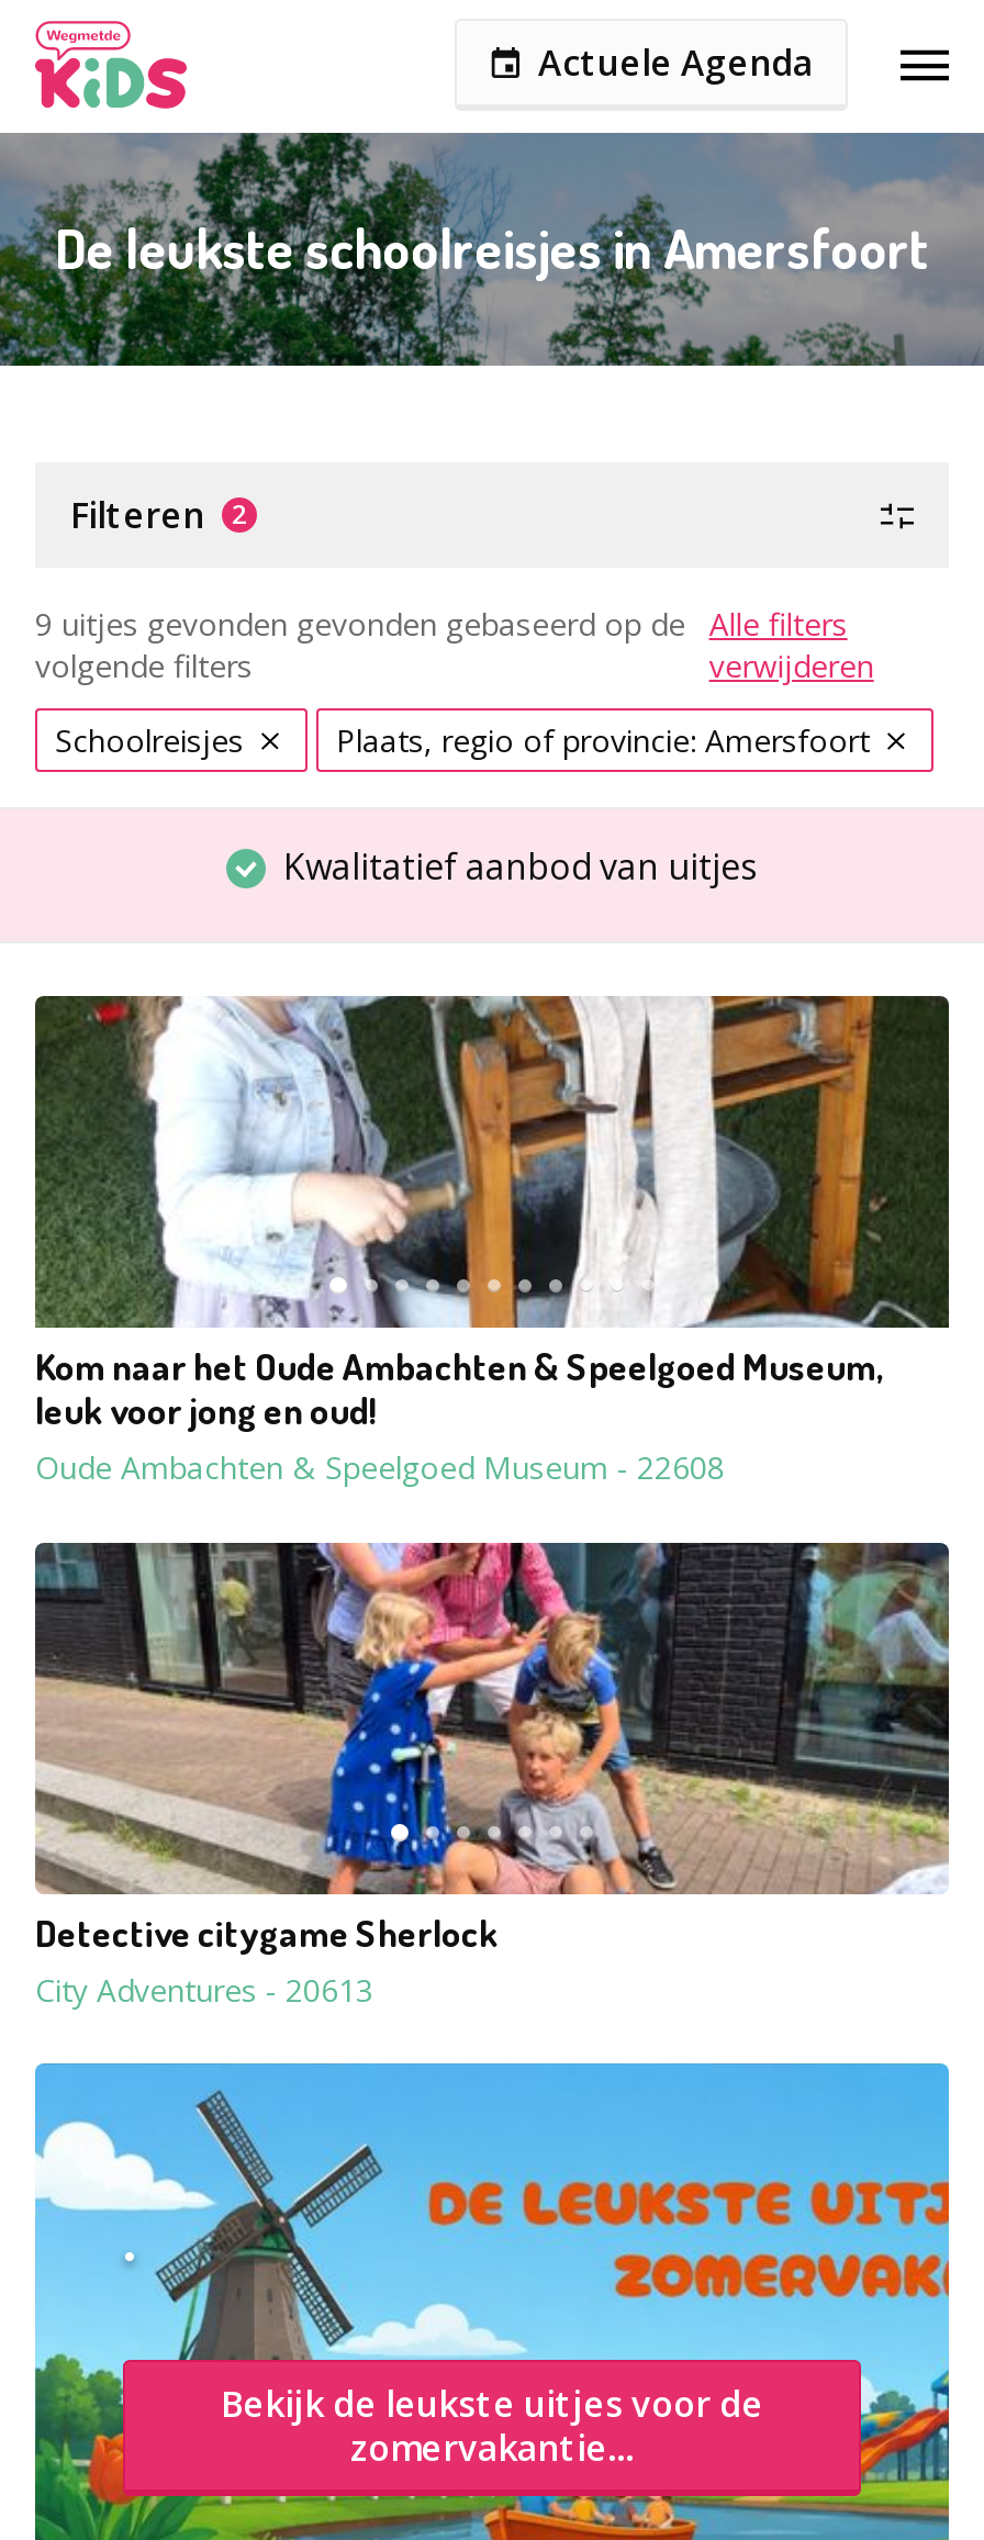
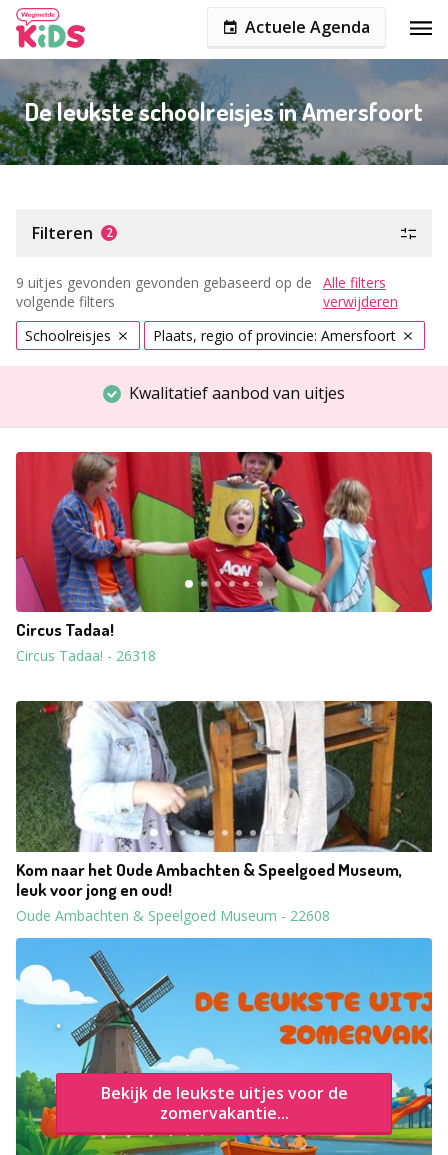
+ [image]
+ Circus Tadaa!
+ Circus Tadaa! - 26318

moved down: [image] | Kom naar het Oude Ambachten & Speelgoed Museum, | leuk voor jong en oud! | Oude Ambachten & Speelgoed Museum - 22608

- [image]
- Detective citygame Sherlock
- City Adventures - 20613
